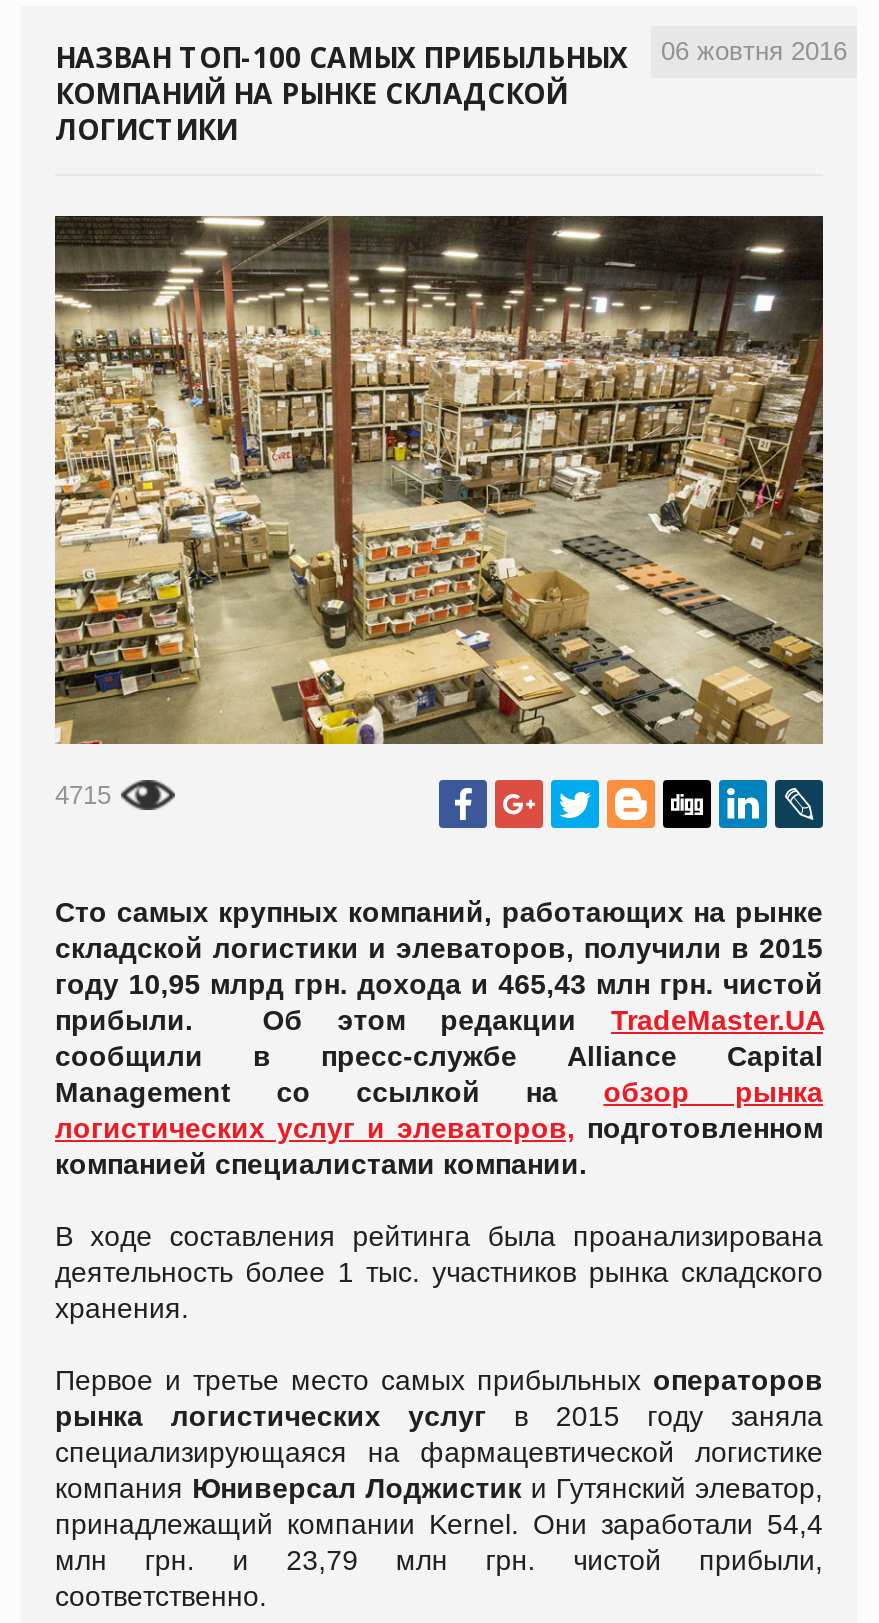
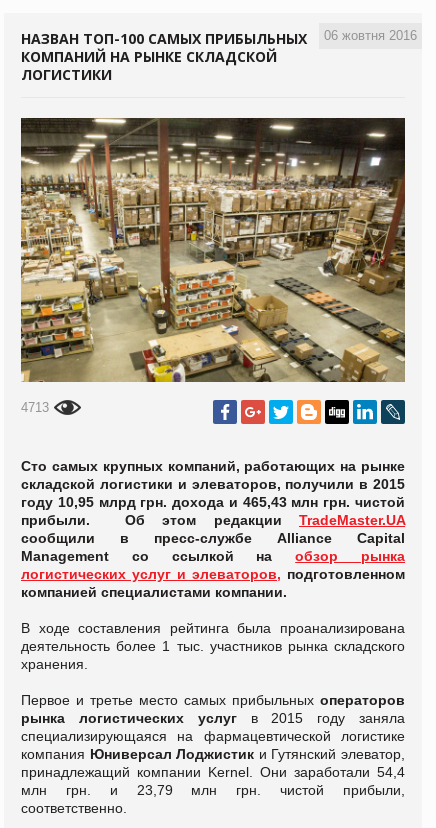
- 4715
+ 4713
